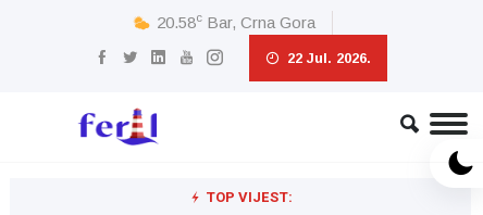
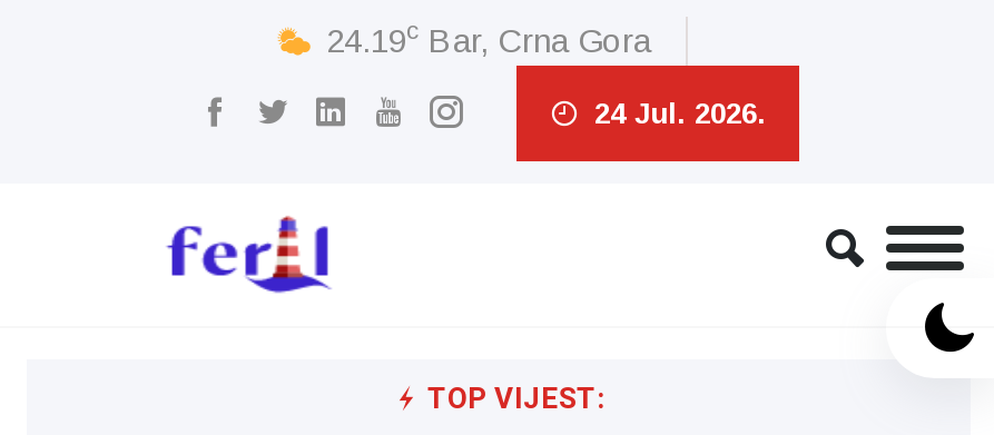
- 20.58c Bar, Crna Gora
+ 24.19c Bar, Crna Gora

- 22 Jul. 2026.
+ 24 Jul. 2026.
